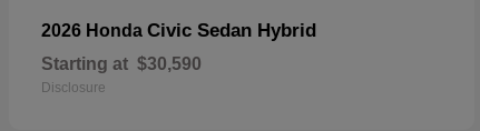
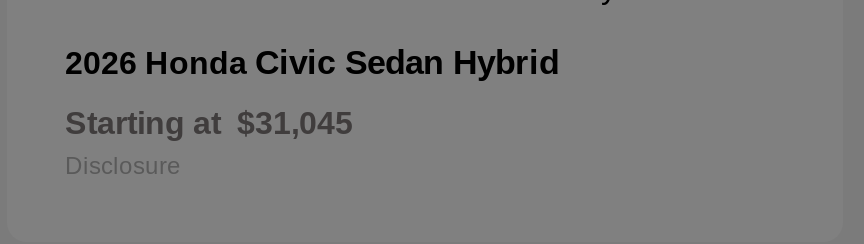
- Starting at $30,590
+ Starting at $31,045
